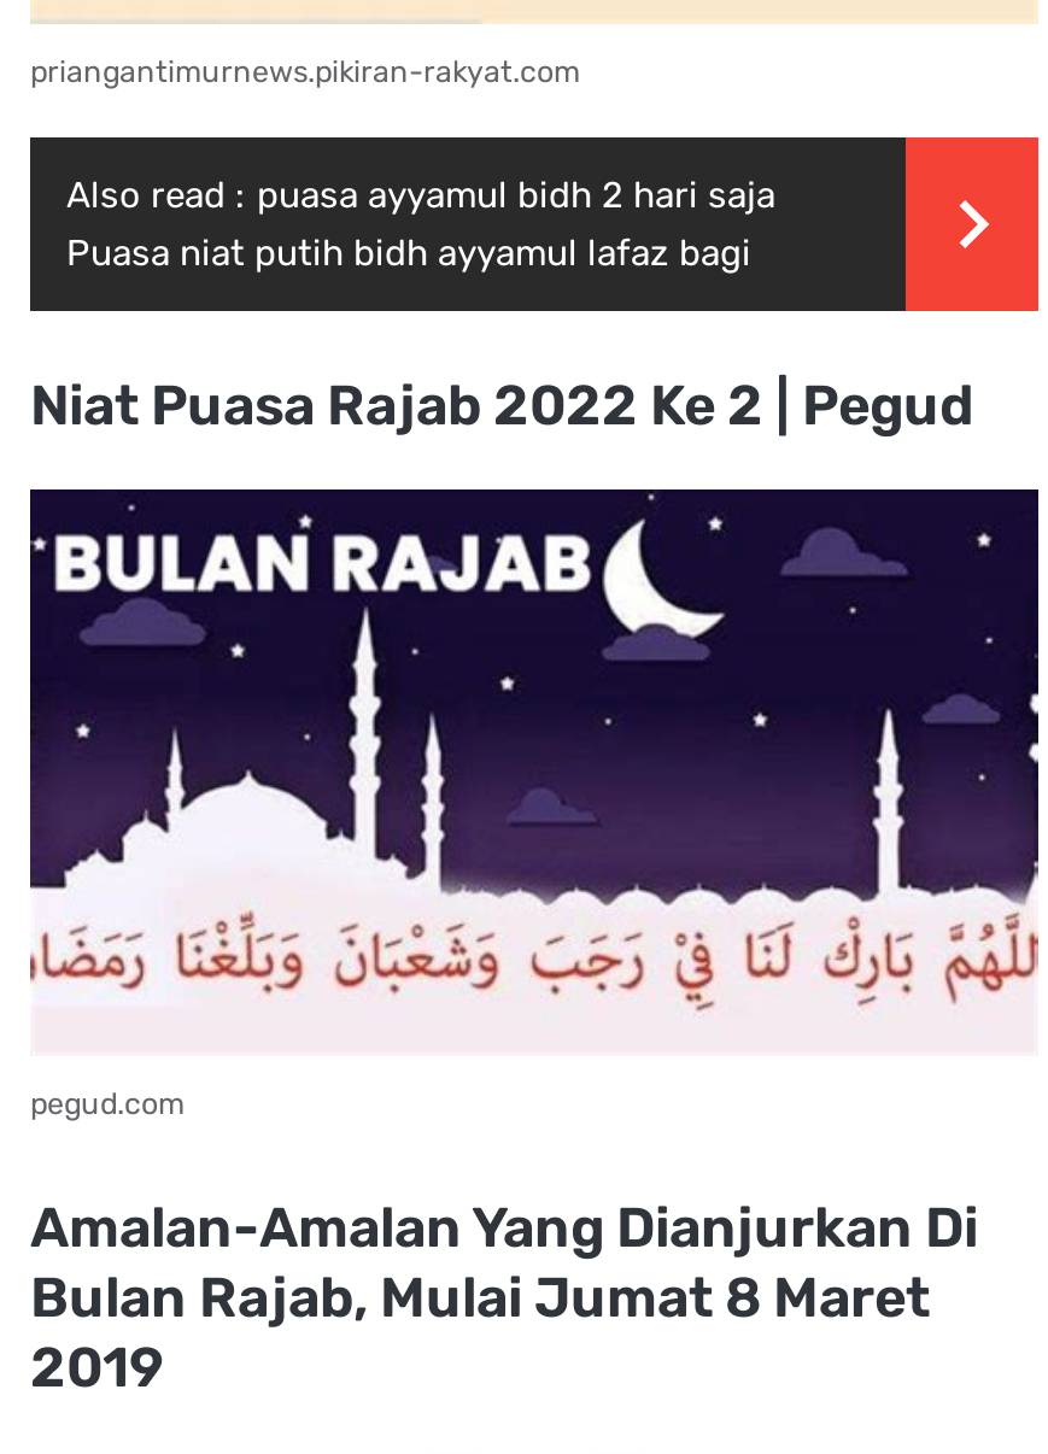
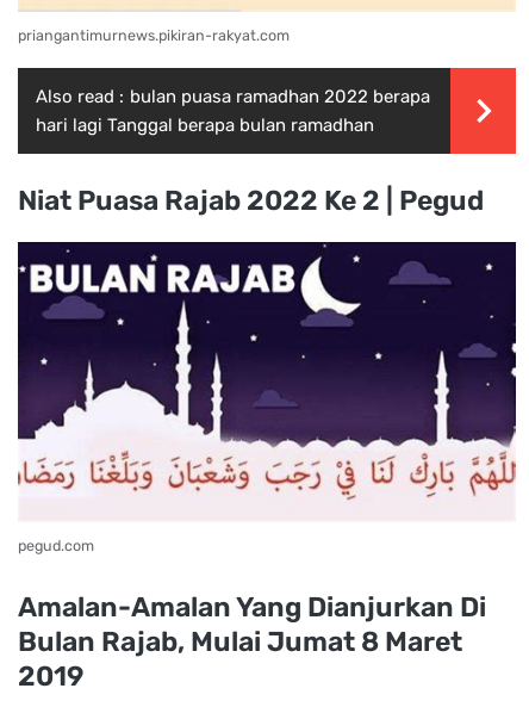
- Also read : puasa ayyamul bidh 2 hari saja
- Puasa niat putih bidh ayyamul lafaz bagi
+ Also read : bulan puasa ramadhan 2022 berapa
+ hari lagi Tanggal berapa bulan ramadhan
